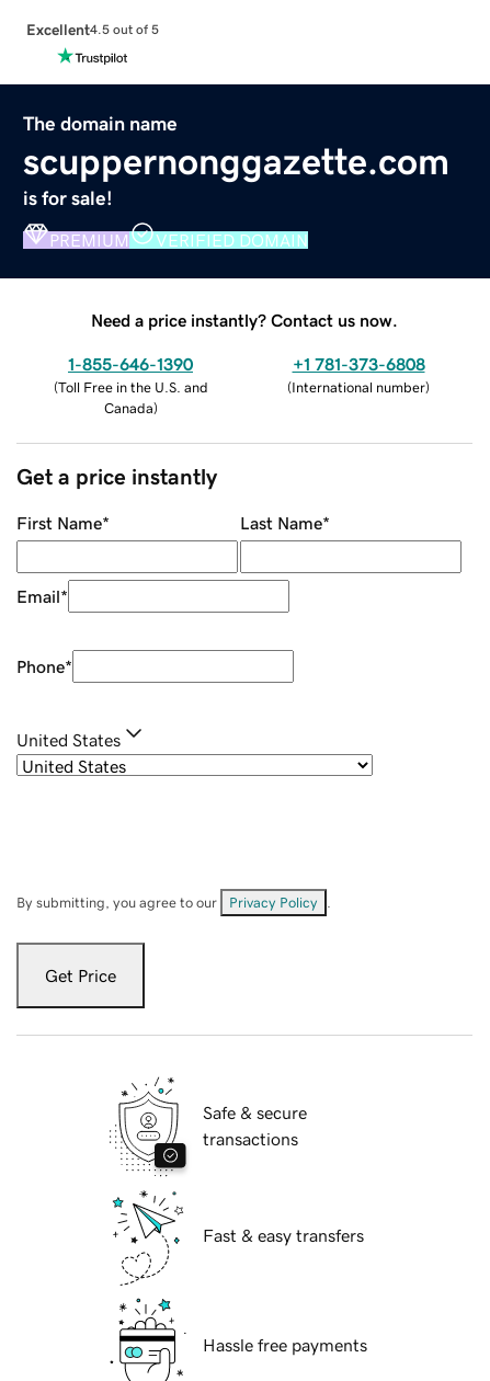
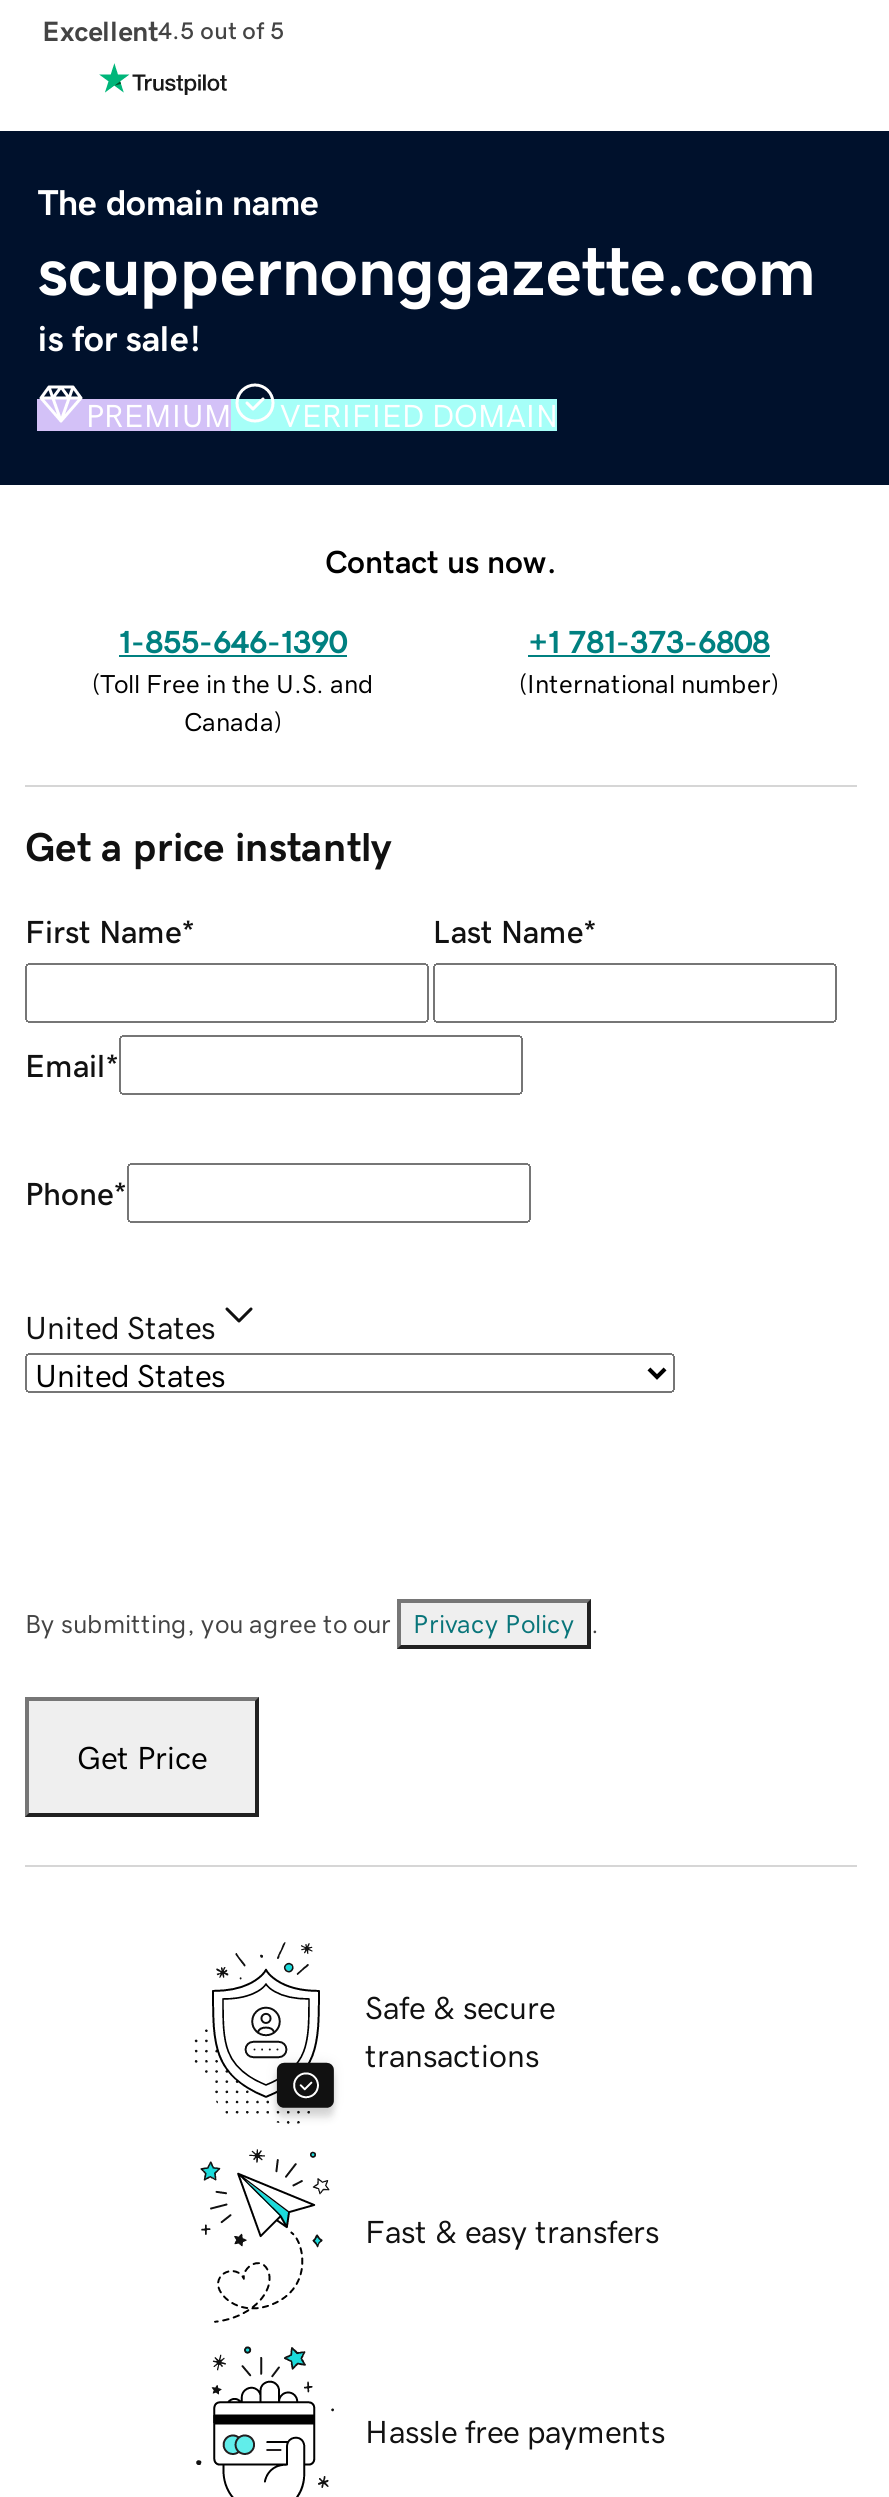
- Need a price instantly? Contact us now.
+ Contact us now.
